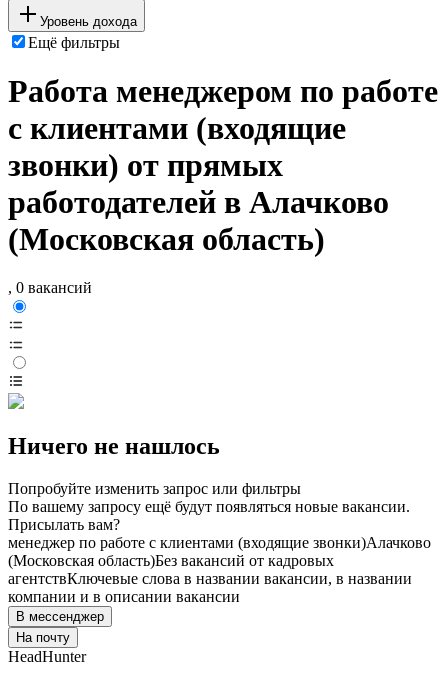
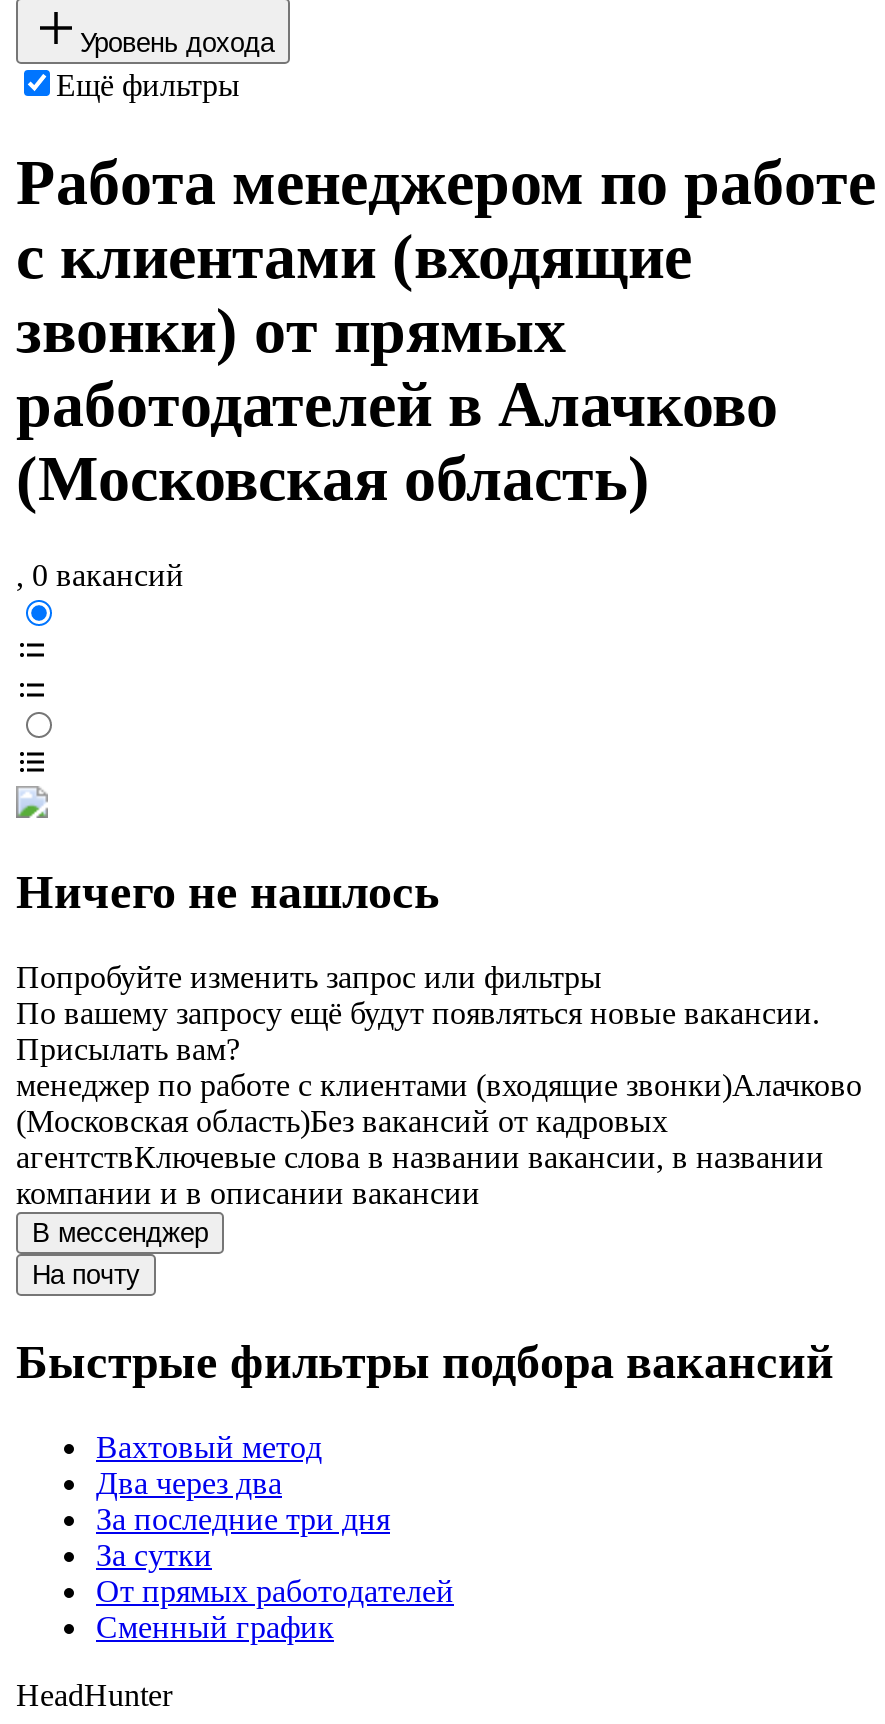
+ Быстрые фильтры подбора вакансий
+ Вахтовый метод
+ Два через два
+ За последние три дня
+ За сутки
+ От прямых работодателей
+ Сменный график
